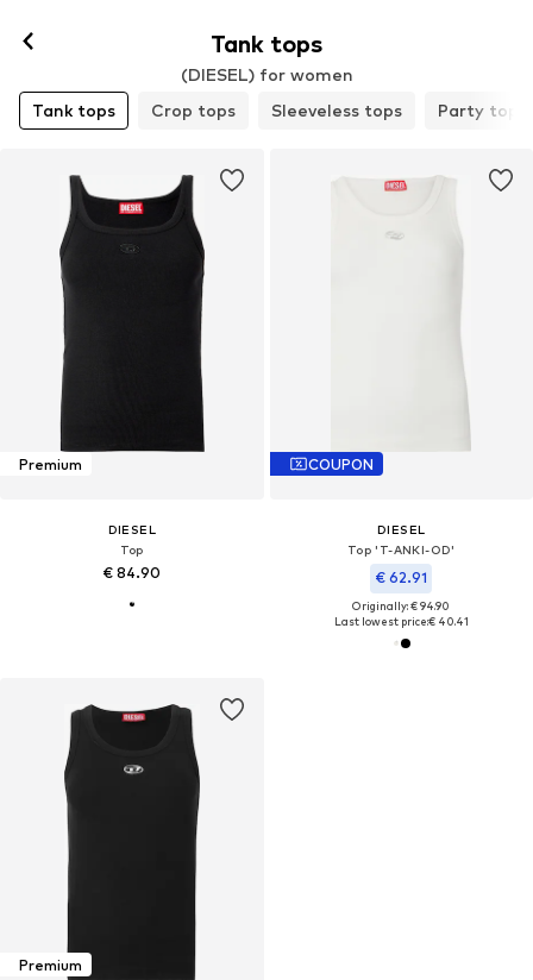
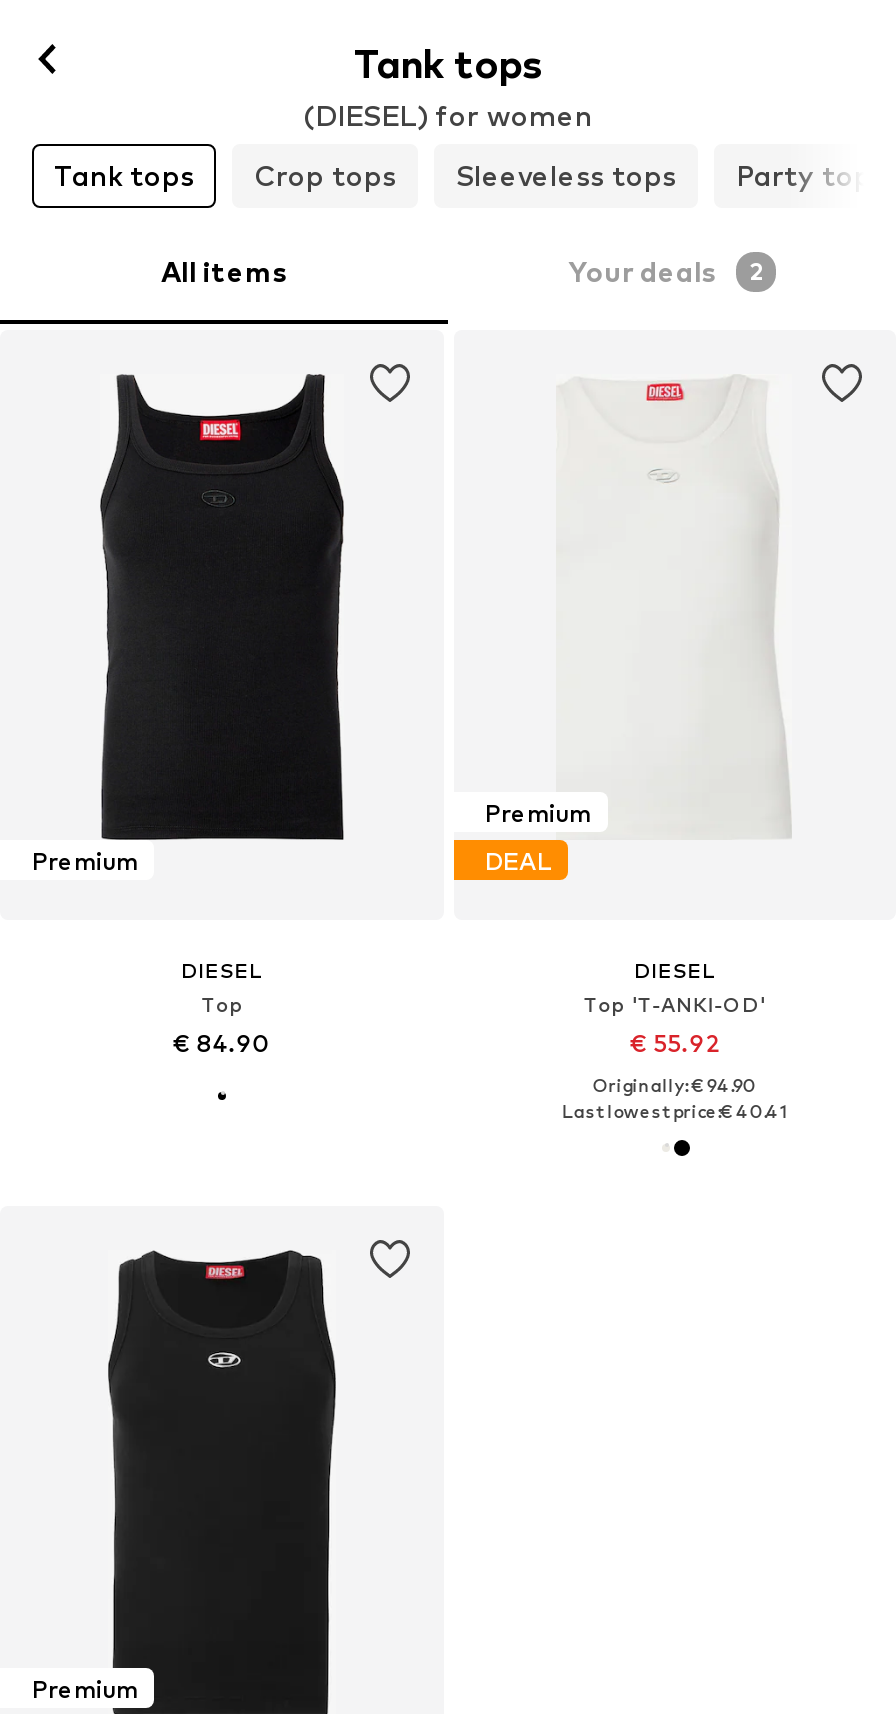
+ All items
+ Your deals
+ 2

- COUPON
+ Premium
+ DEAL

- € 62.91
+ € 55.92
